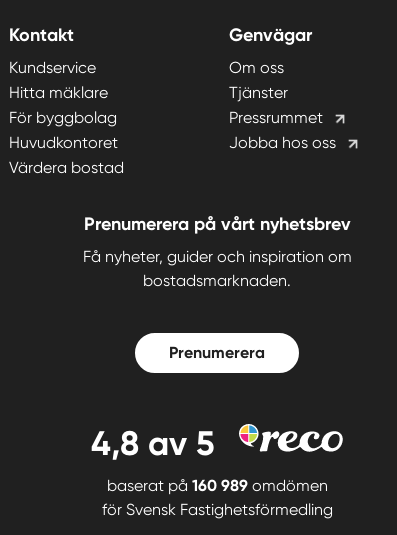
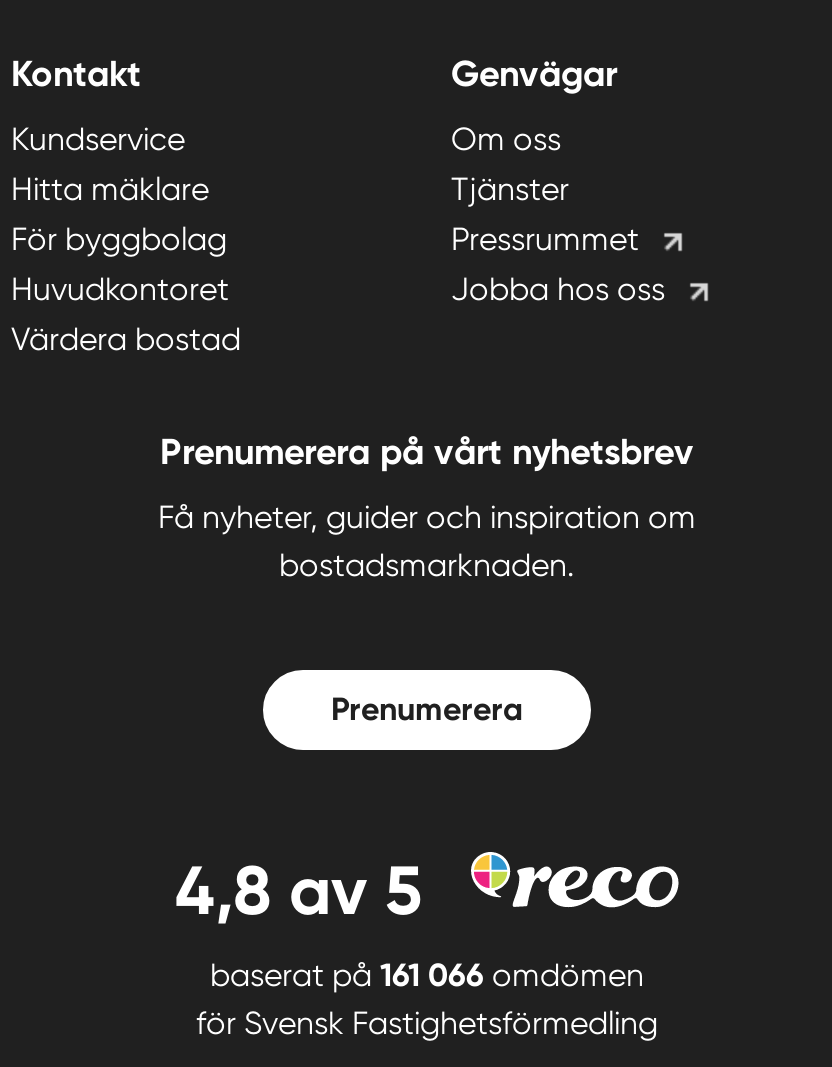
- baserat på 160 989 omdömen
+ baserat på 161 066 omdömen
